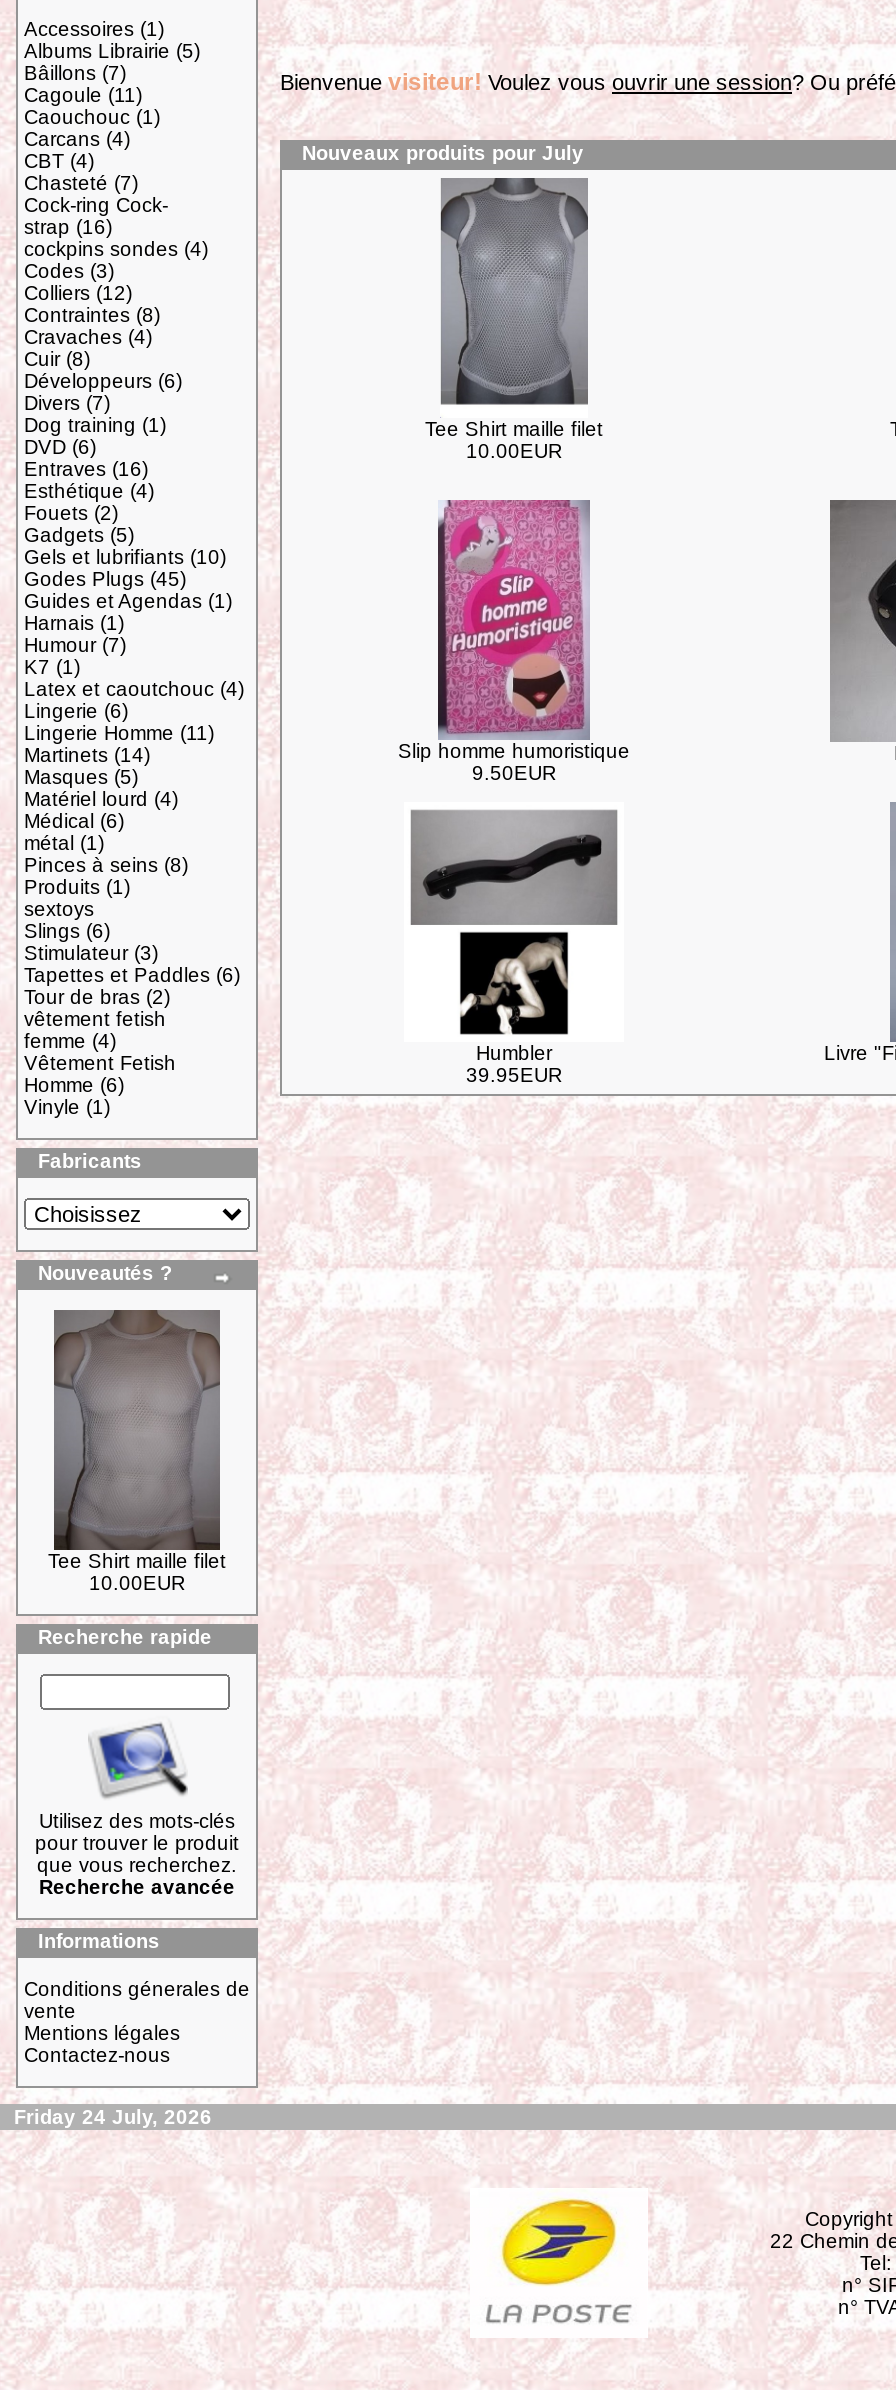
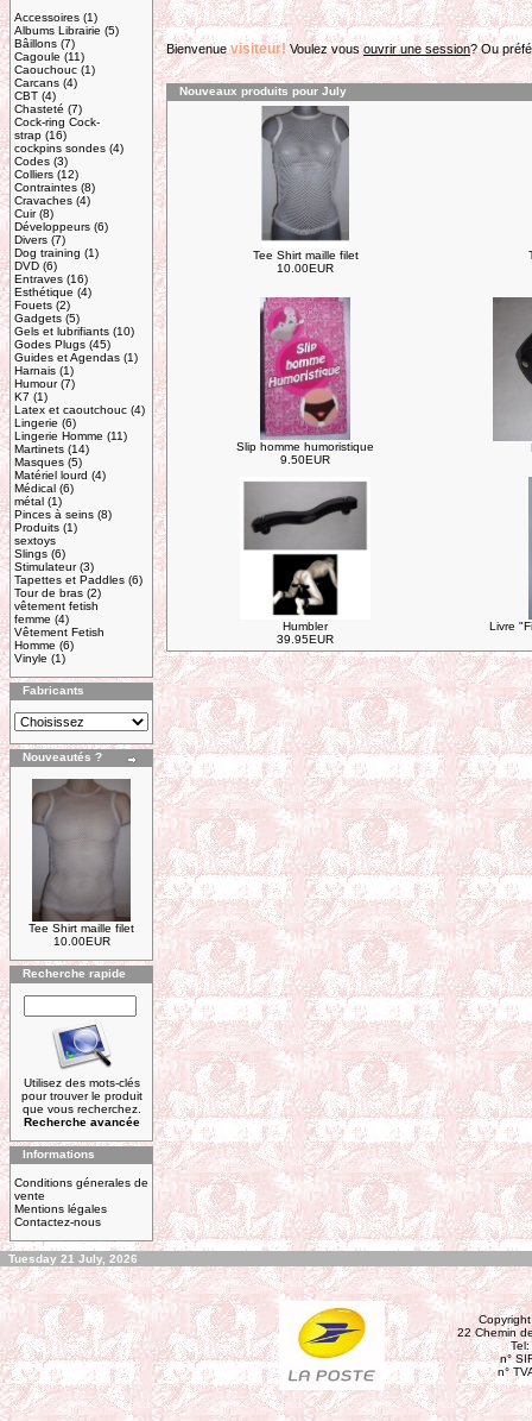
- Friday 24 July, 2026
+ Tuesday 21 July, 2026
